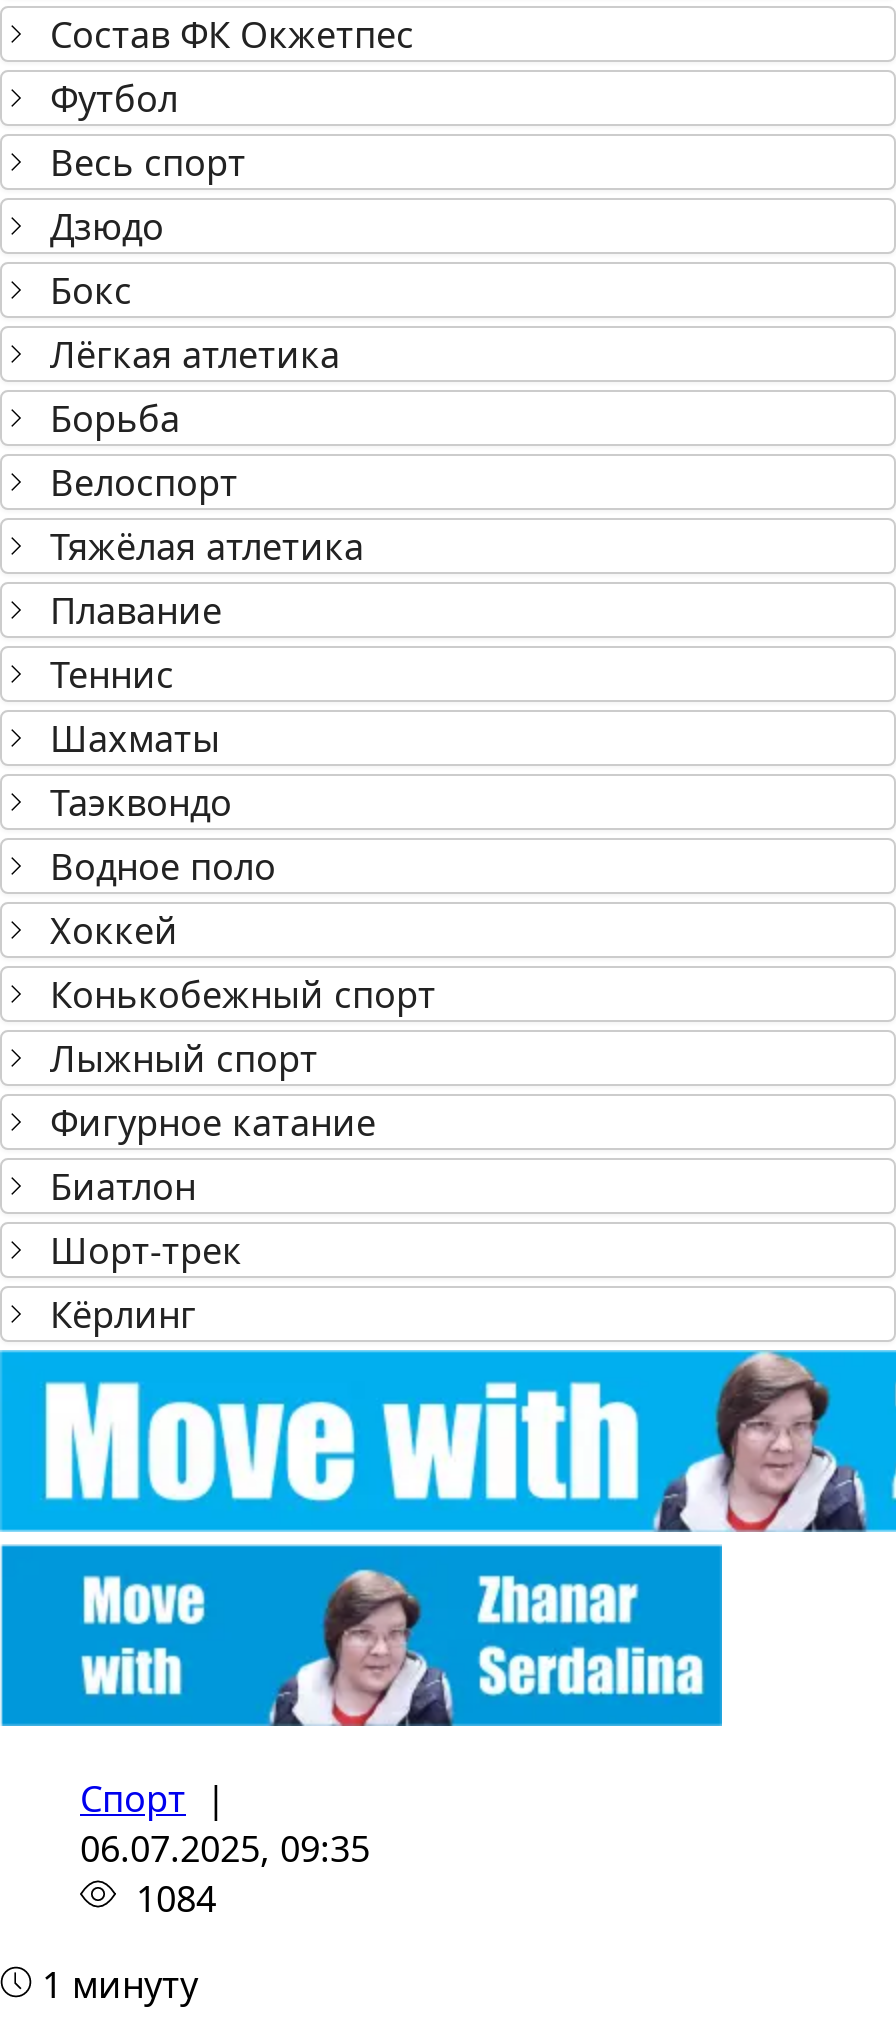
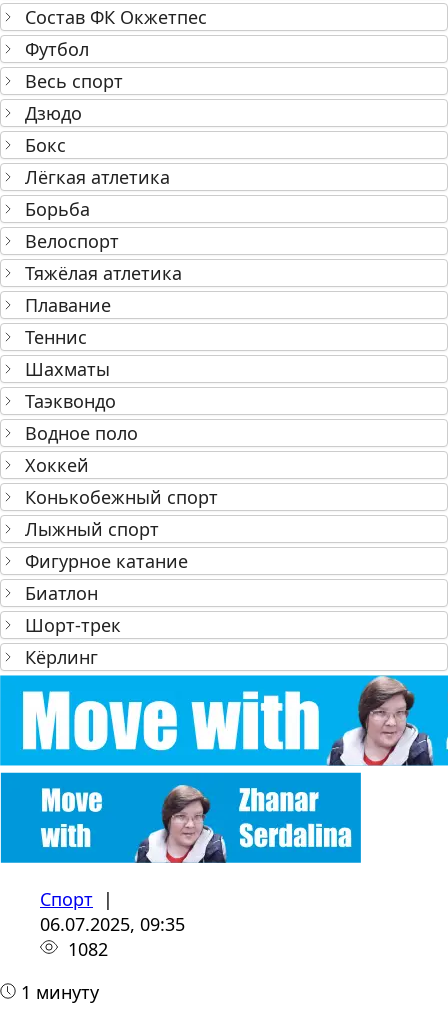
- 1084
+ 1082
